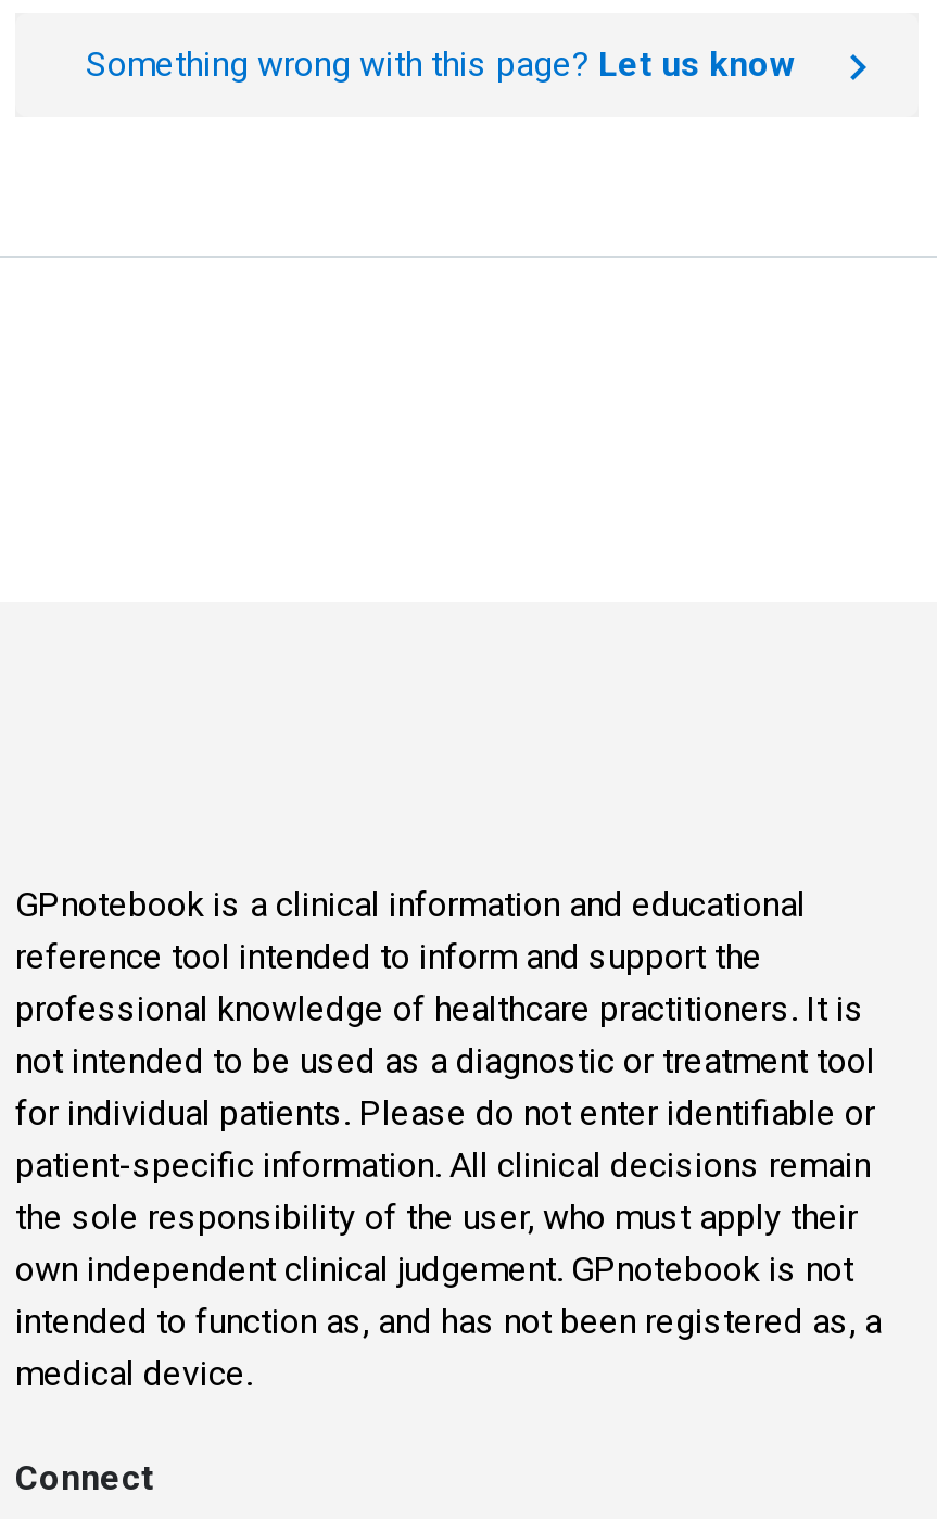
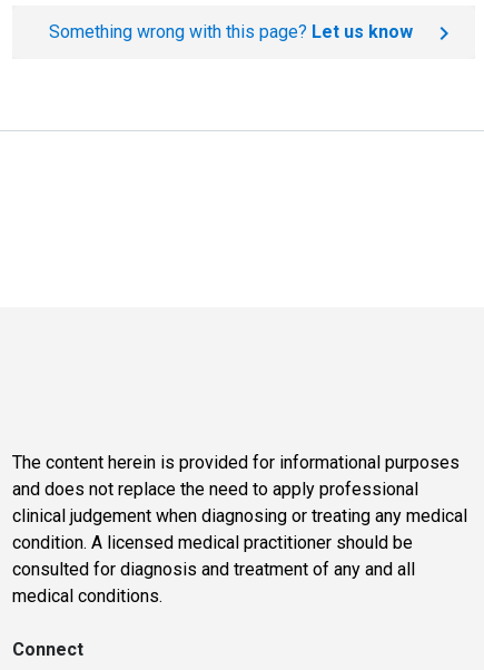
- GPnotebook is a clinical information and educational
- reference tool intended to inform and support the
- professional knowledge of healthcare practitioners. It is
- not intended to be used as a diagnostic or treatment tool
- for individual patients. Please do not enter identifiable or
- patient-specific information. All clinical decisions remain
- the sole responsibility of the user, who must apply their
- own independent clinical judgement. GPnotebook is not
- intended to function as, and has not been registered as, a
- medical device.
+ The content herein is provided for informational purposes
+ and does not replace the need to apply professional
+ clinical judgement when diagnosing or treating any medical
+ condition. A licensed medical practitioner should be
+ consulted for diagnosis and treatment of any and all
+ medical conditions.
